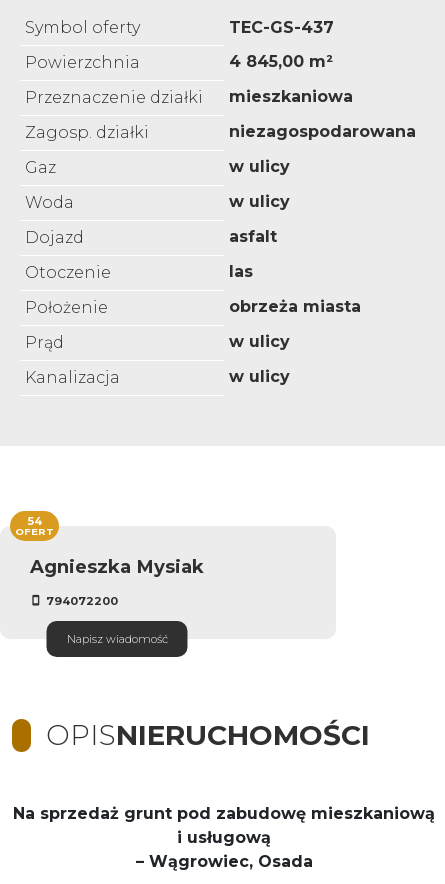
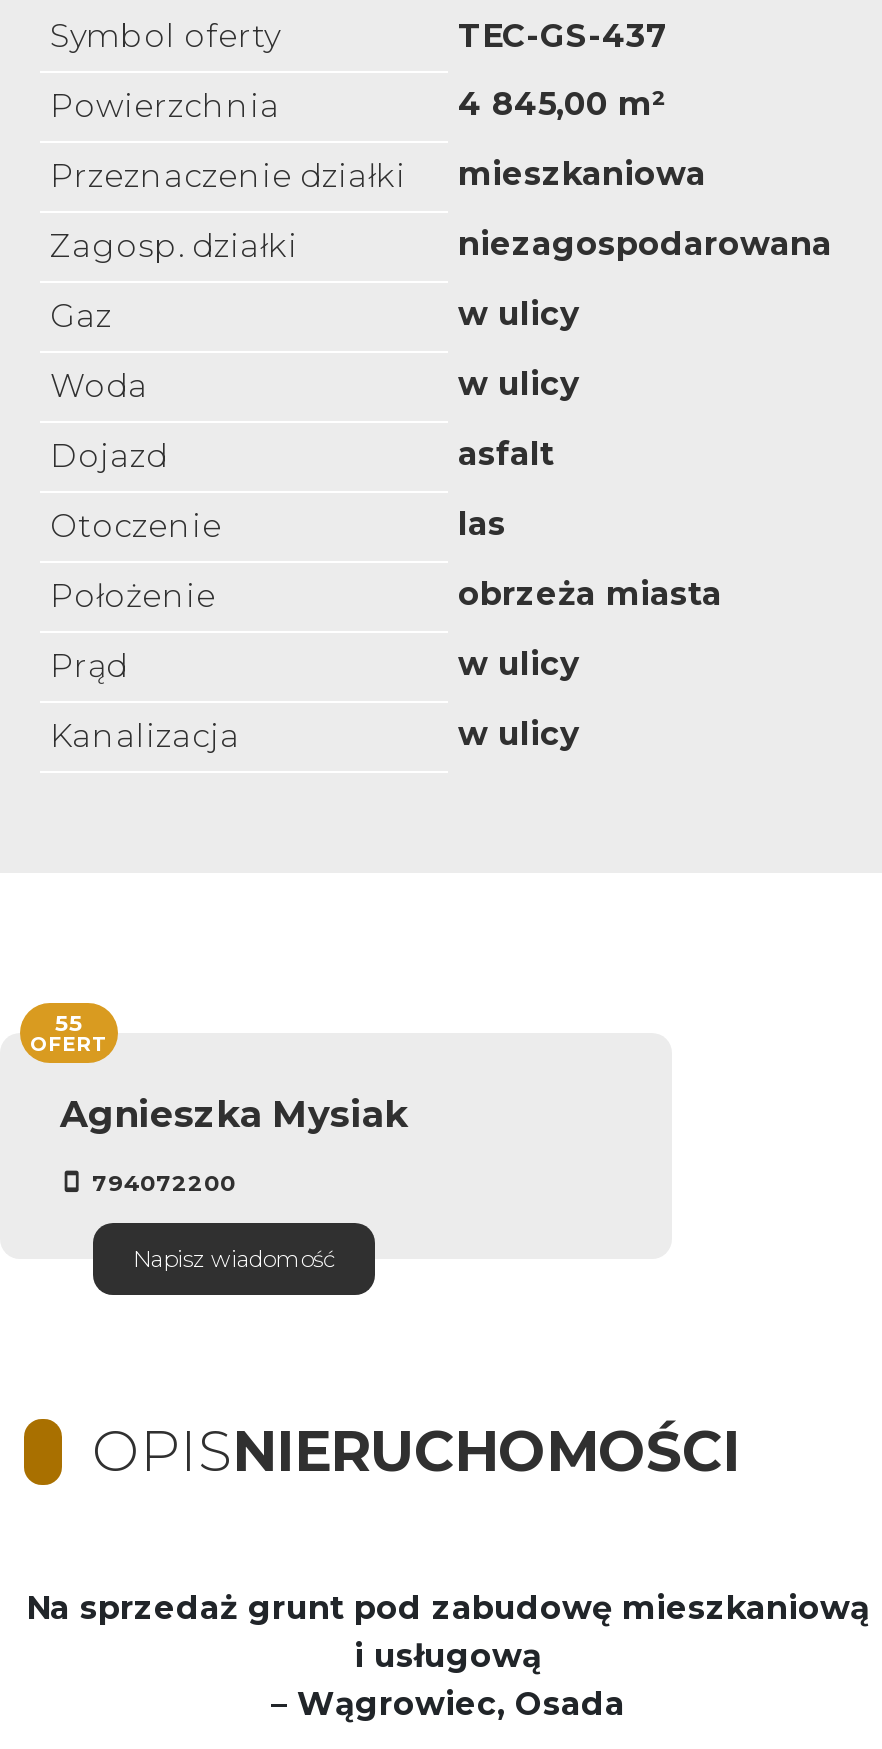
- 54
+ 55
